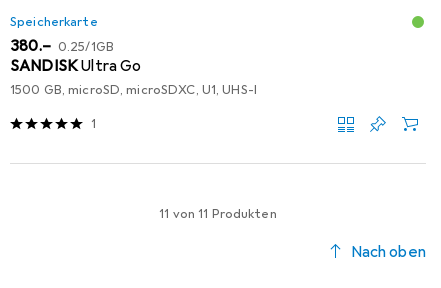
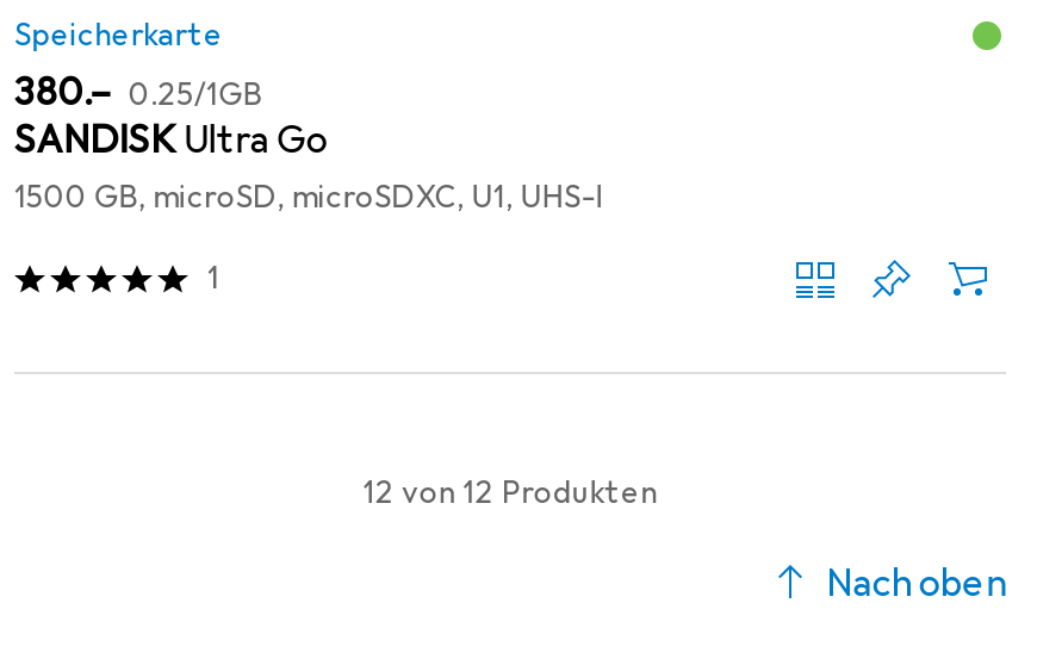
- 11 von 11 Produkten
+ 12 von 12 Produkten
